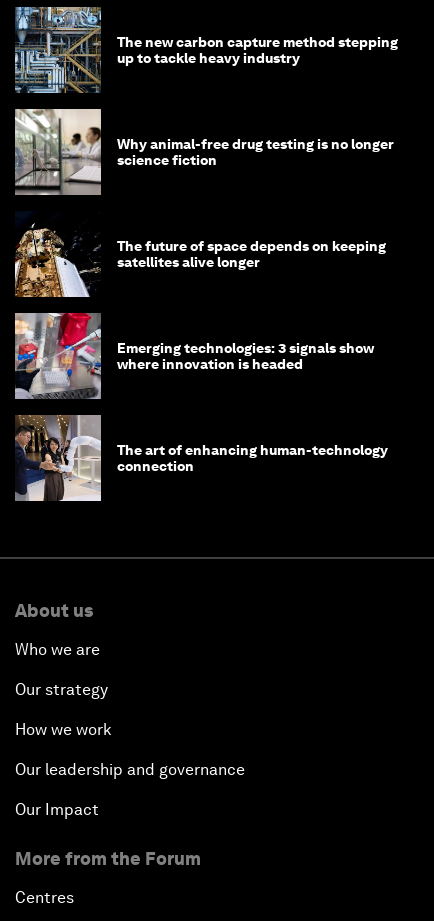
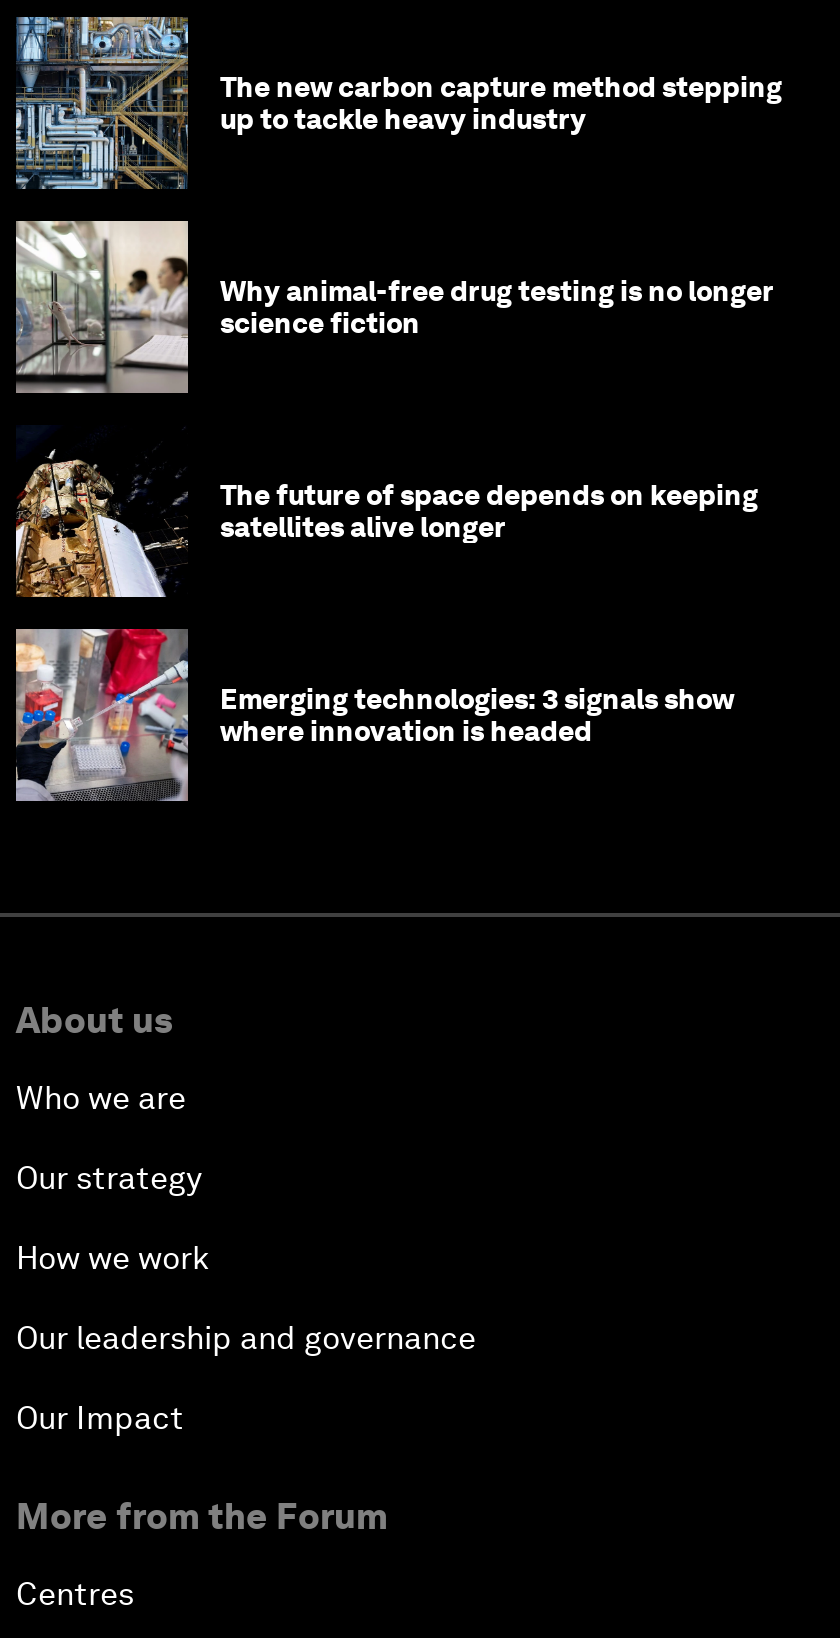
- [image]
- The art of enhancing human-technology
- connection
